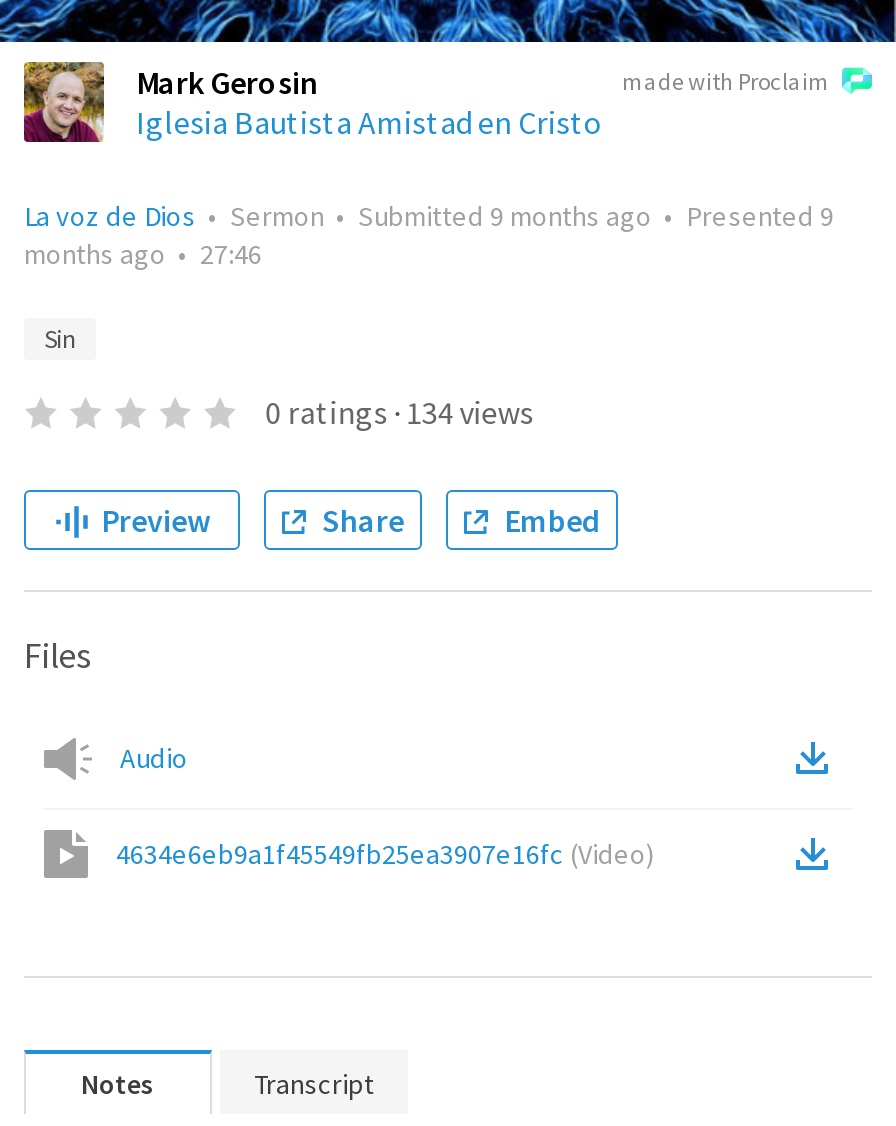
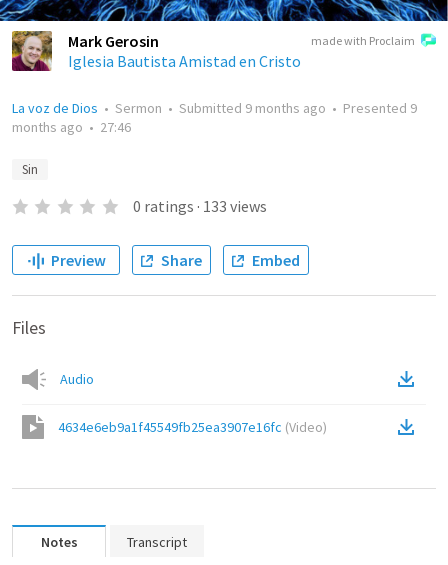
- 0 ratings · 134 views
+ 0 ratings · 133 views
